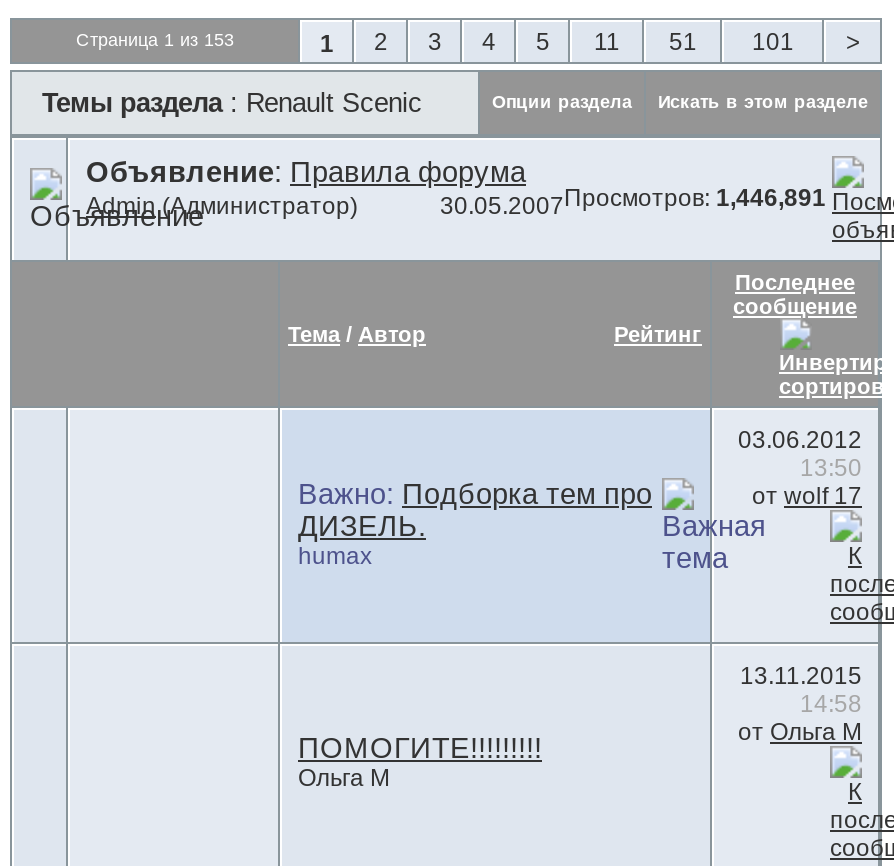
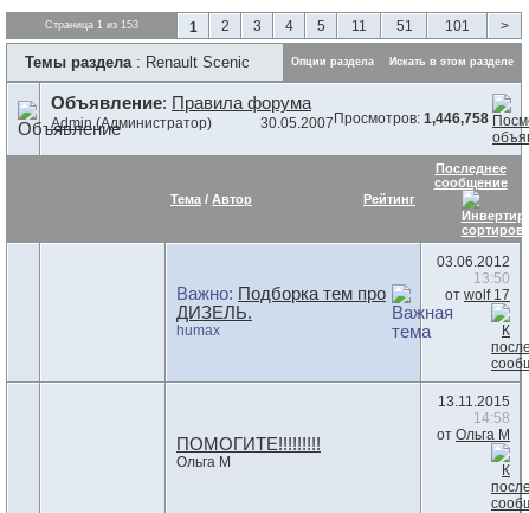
- 30.05.2007 Просмотров: 1,446,891
+ 30.05.2007 Просмотров: 1,446,758
